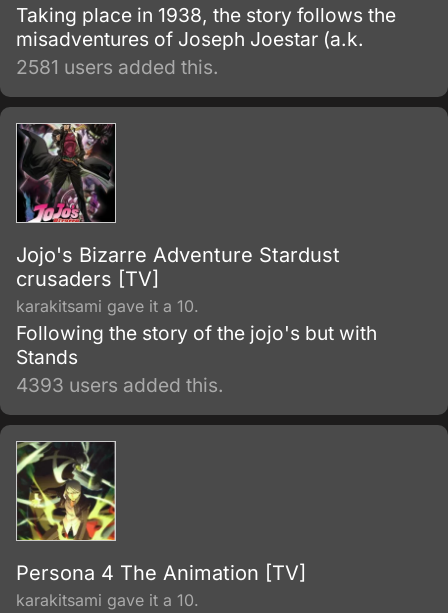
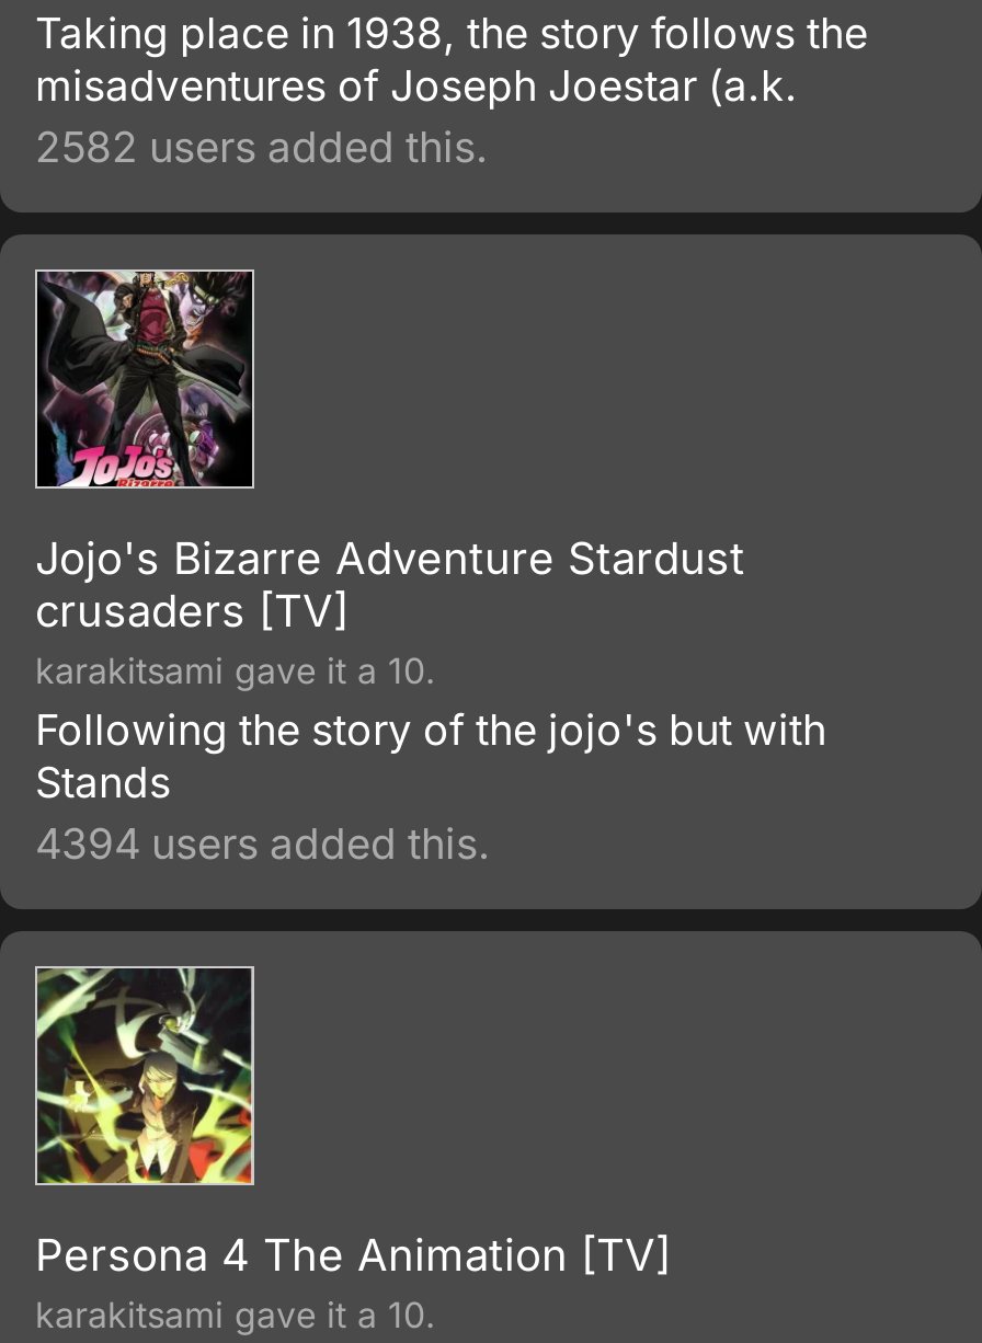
- 2581 users added this.
+ 2582 users added this.

- 4393 users added this.
+ 4394 users added this.
